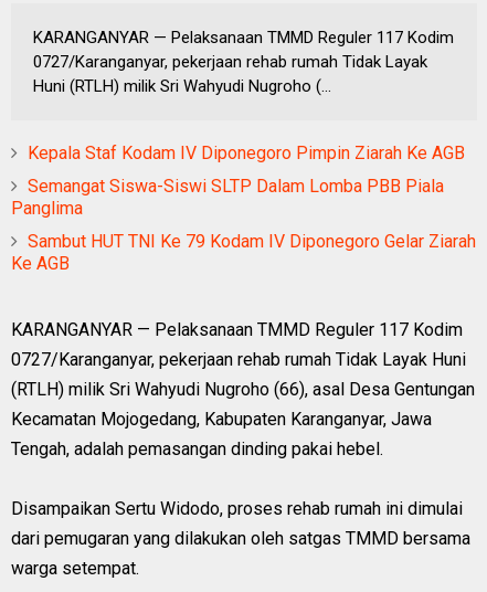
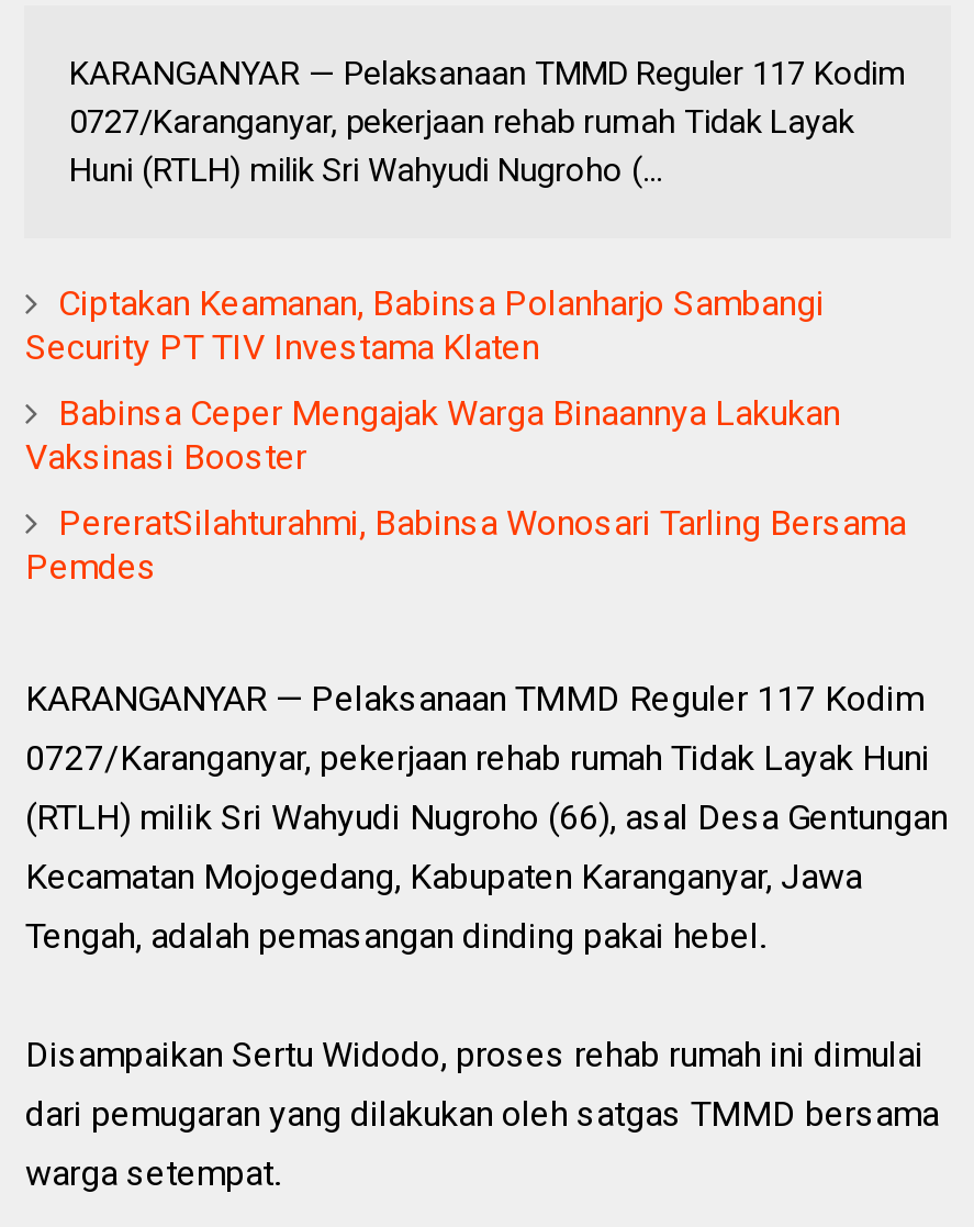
- Kepala Staf Kodam IV Diponegoro Pimpin Ziarah Ke AGB
+ Ciptakan Keamanan, Babinsa Polanharjo Sambangi
+ Security PT TIV Investama Klaten

- Semangat Siswa-Siswi SLTP Dalam Lomba PBB Piala
- Panglima
+ Babinsa Ceper Mengajak Warga Binaannya Lakukan
+ Vaksinasi Booster

- Sambut HUT TNI Ke 79 Kodam IV Diponegoro Gelar Ziarah
- Ke AGB
+ PereratSilahturahmi, Babinsa Wonosari Tarling Bersama
+ Pemdes
